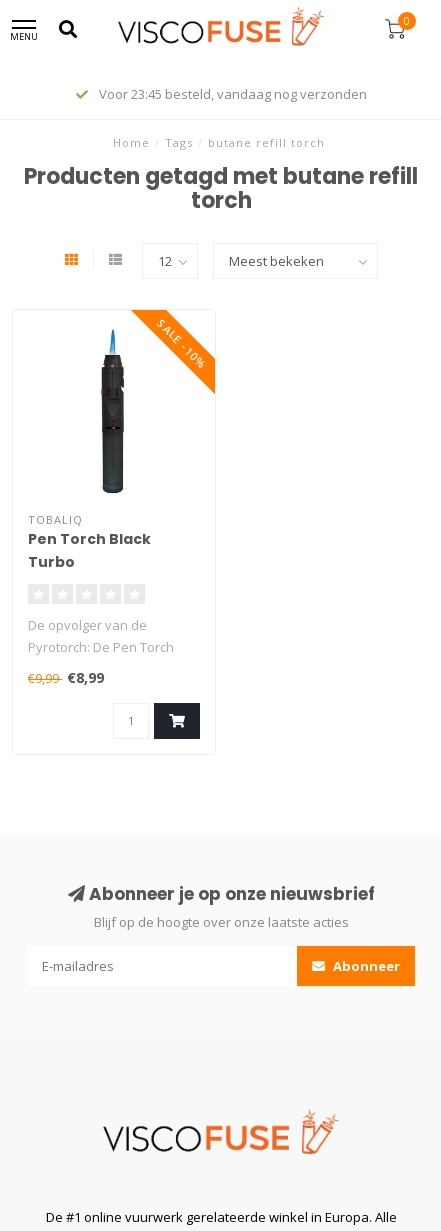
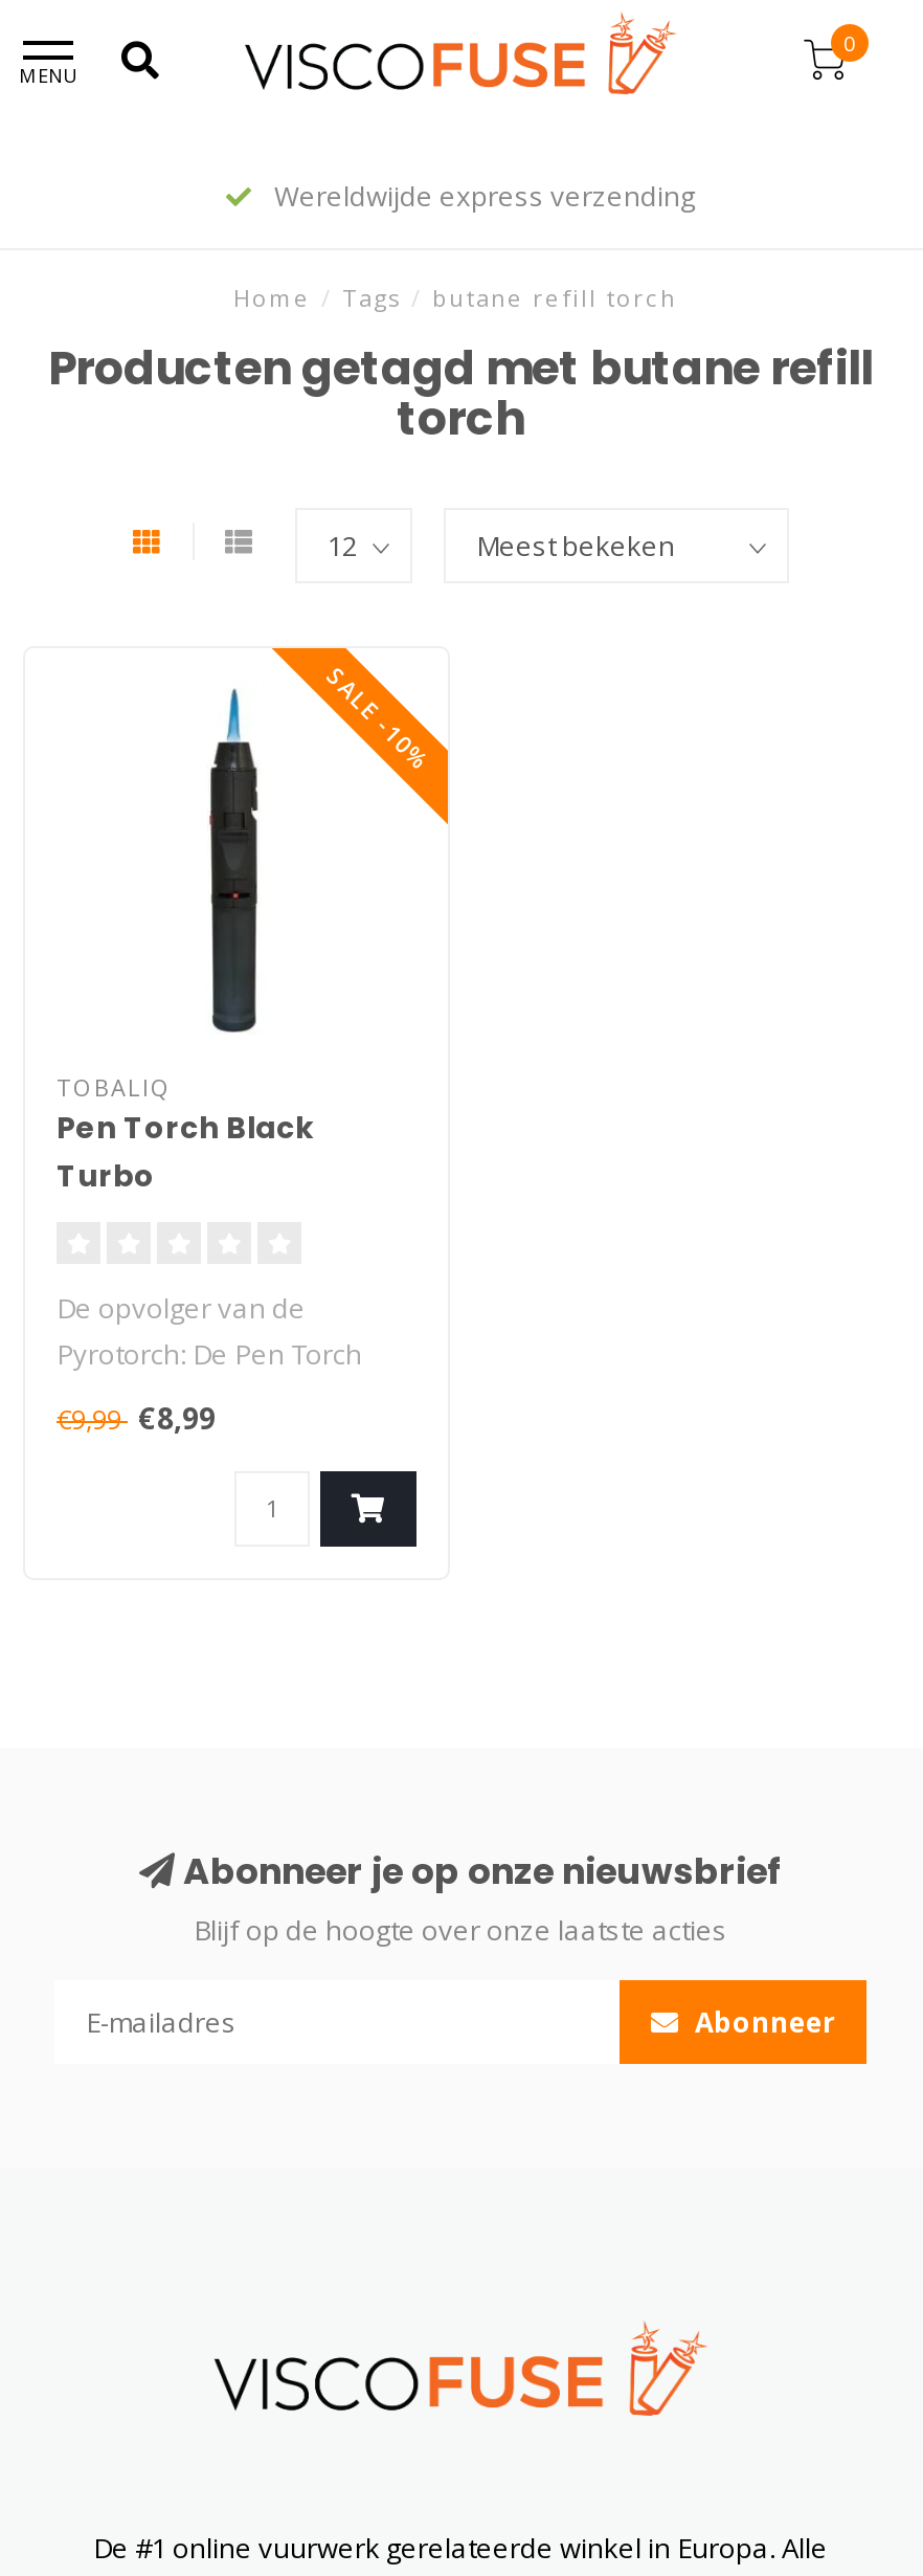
- Voor 23:45 besteld, vandaag nog verzonden
+ Wereldwijde express verzending
